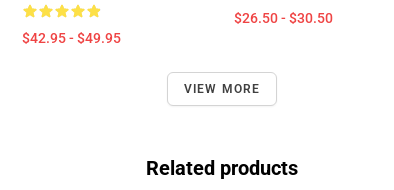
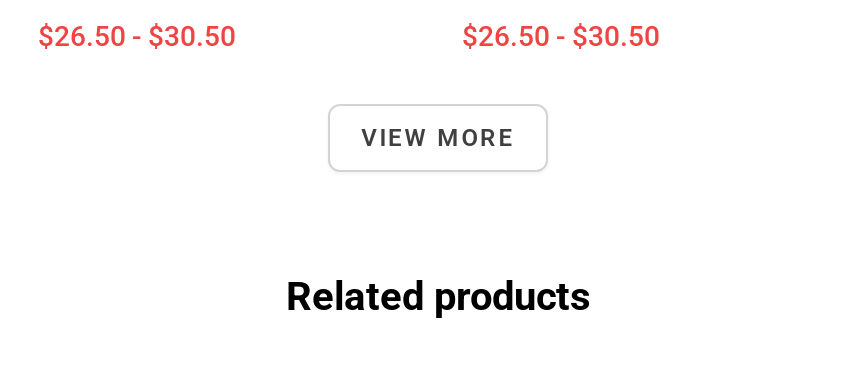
- $42.95 - $49.95
+ $26.50 - $30.50
